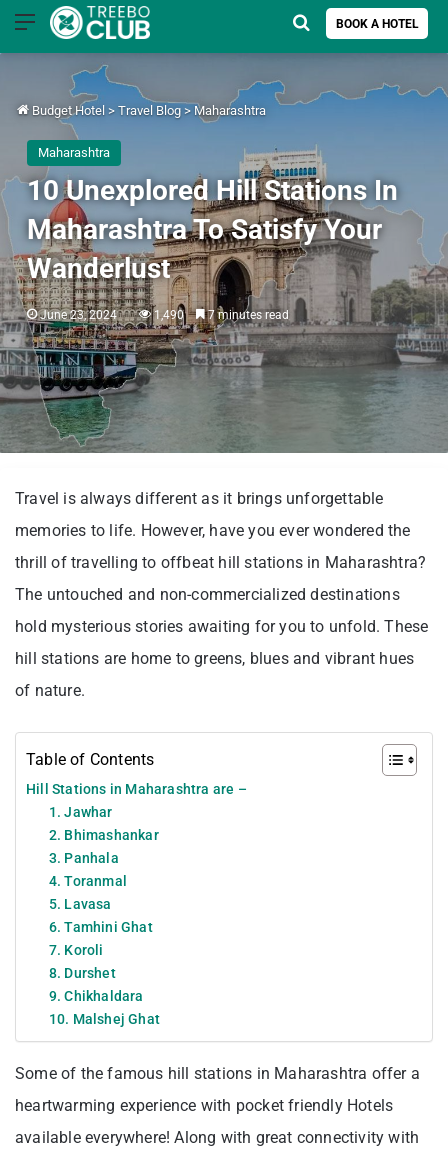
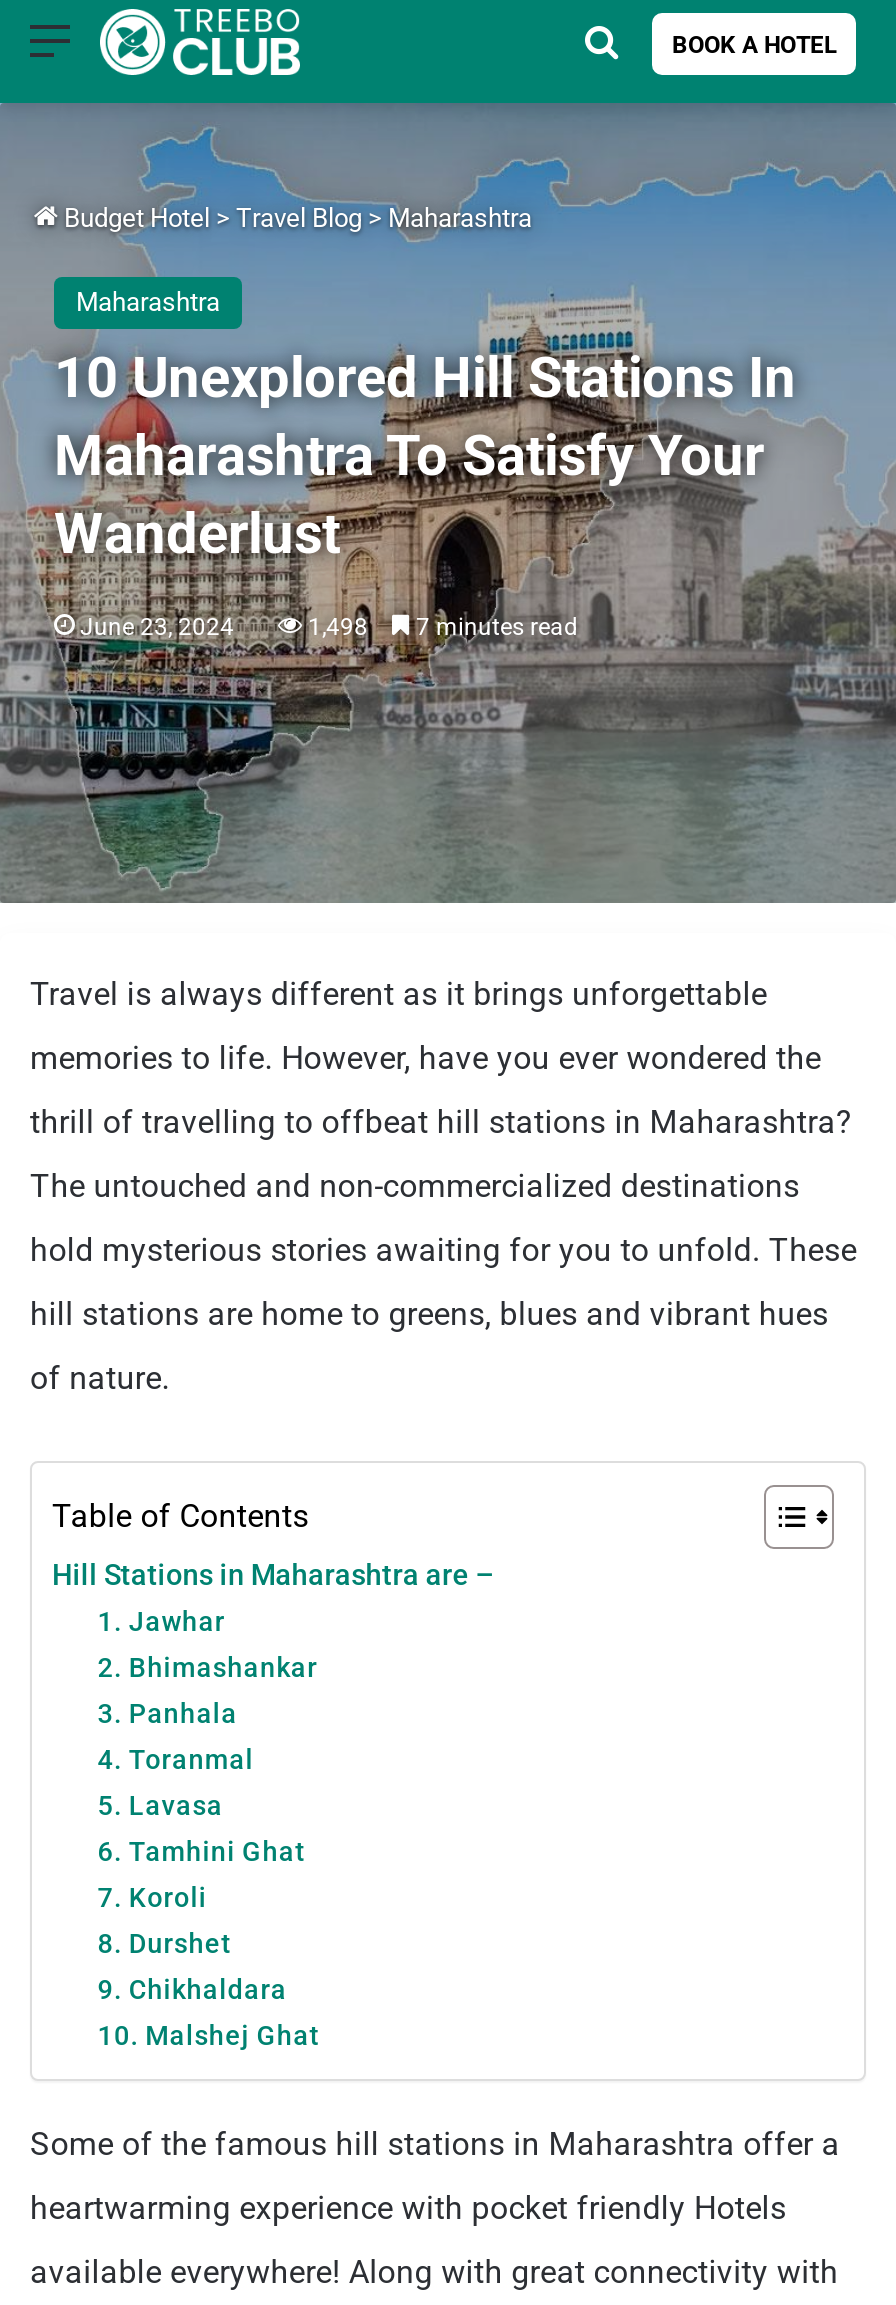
- 1,490 7 minutes read
+ 1,498 7 minutes read
